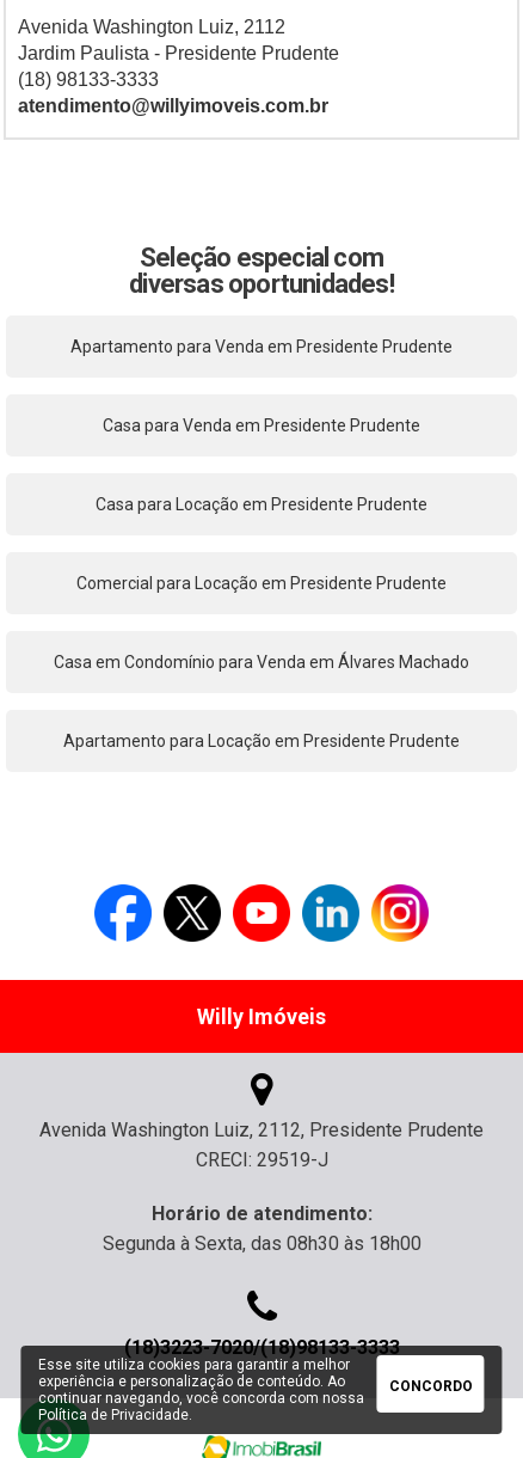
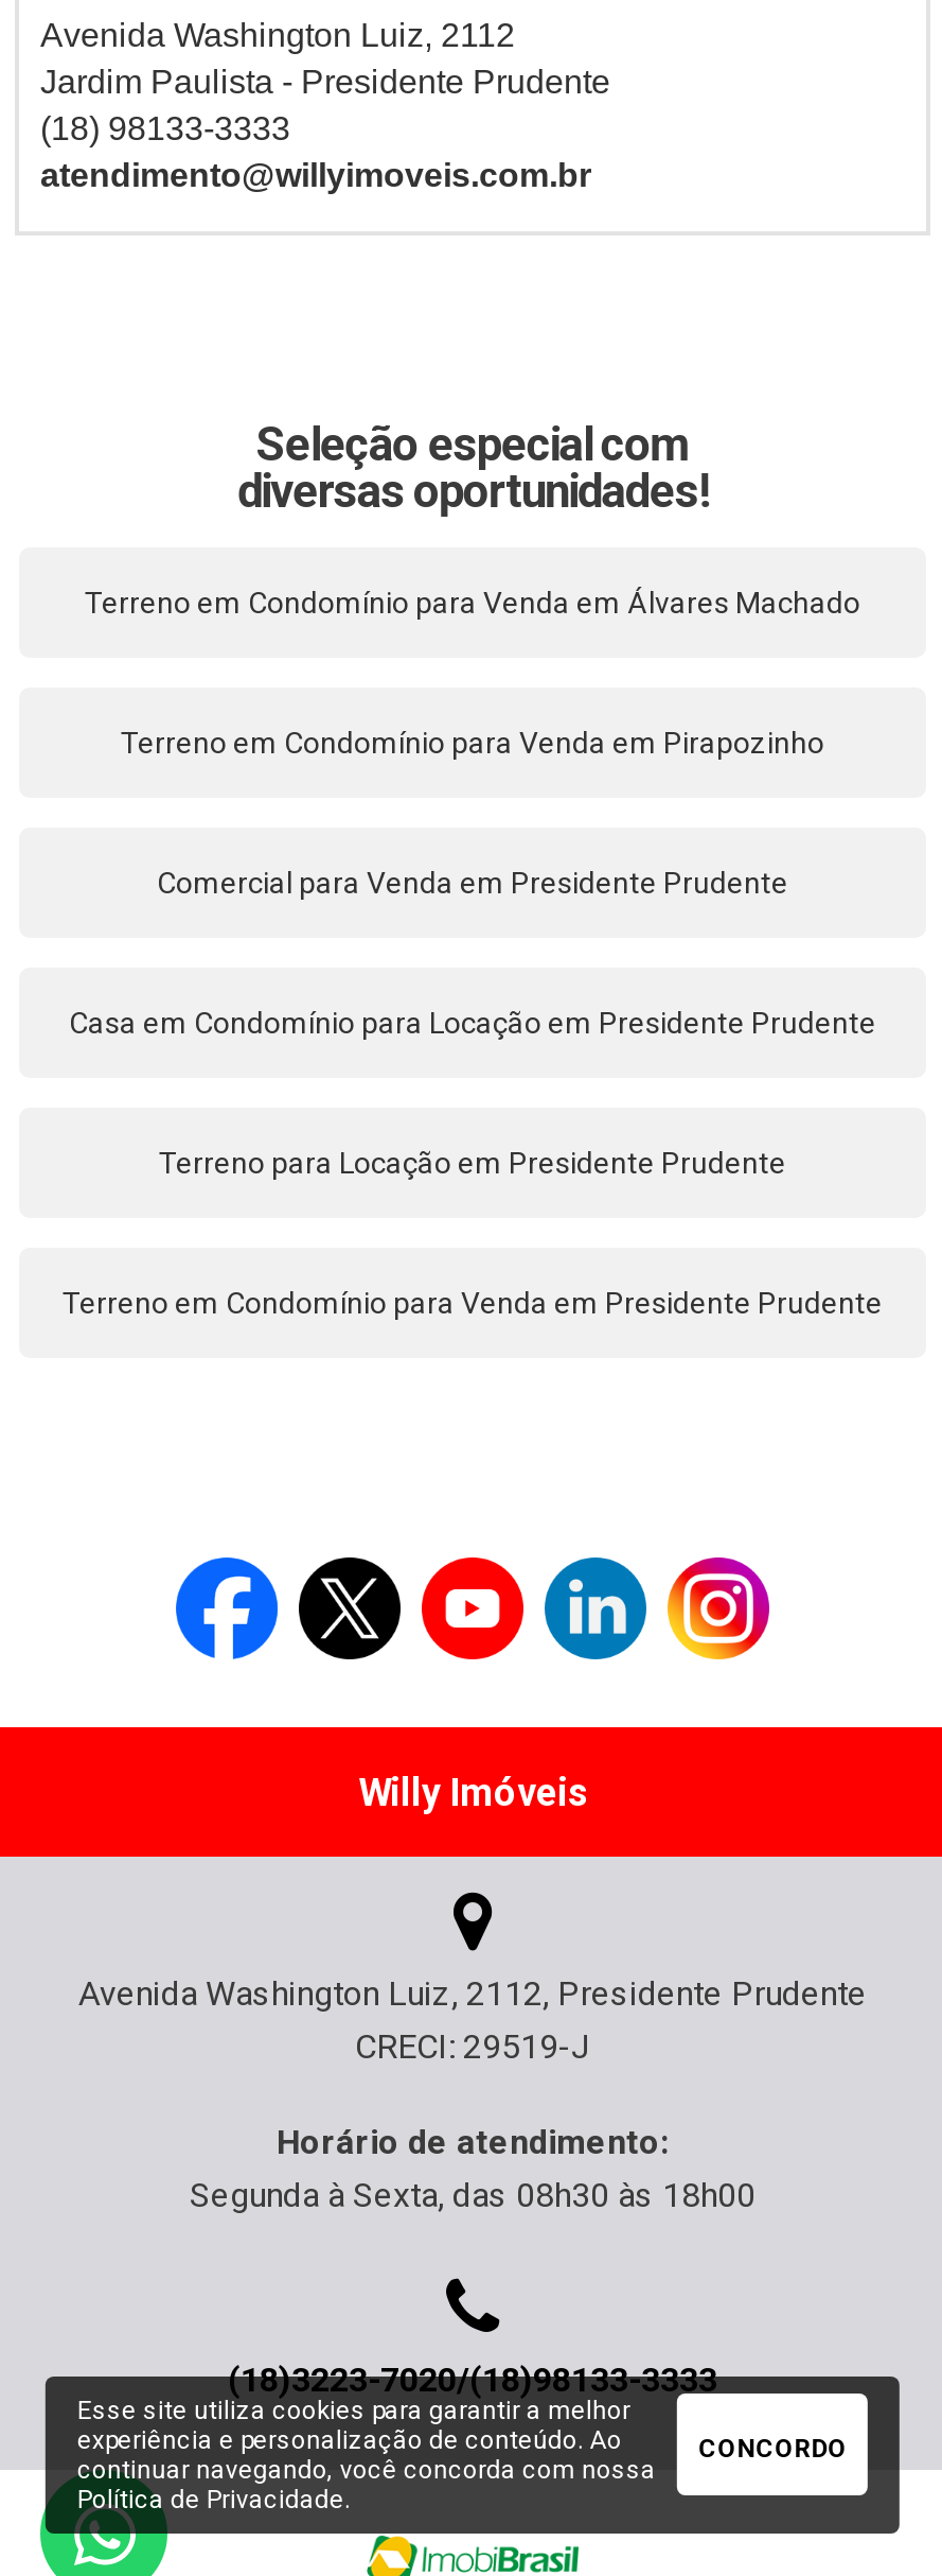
- Apartamento para Venda em Presidente Prudente
+ Terreno em Condomínio para Venda em Álvares Machado

- Casa para Venda em Presidente Prudente
+ Terreno em Condomínio para Venda em Pirapozinho

- Casa para Locação em Presidente Prudente
+ Comercial para Venda em Presidente Prudente

- Comercial para Locação em Presidente Prudente
+ Casa em Condomínio para Locação em Presidente Prudente

- Casa em Condomínio para Venda em Álvares Machado
+ Terreno para Locação em Presidente Prudente

- Apartamento para Locação em Presidente Prudente
+ Terreno em Condomínio para Venda em Presidente Prudente
